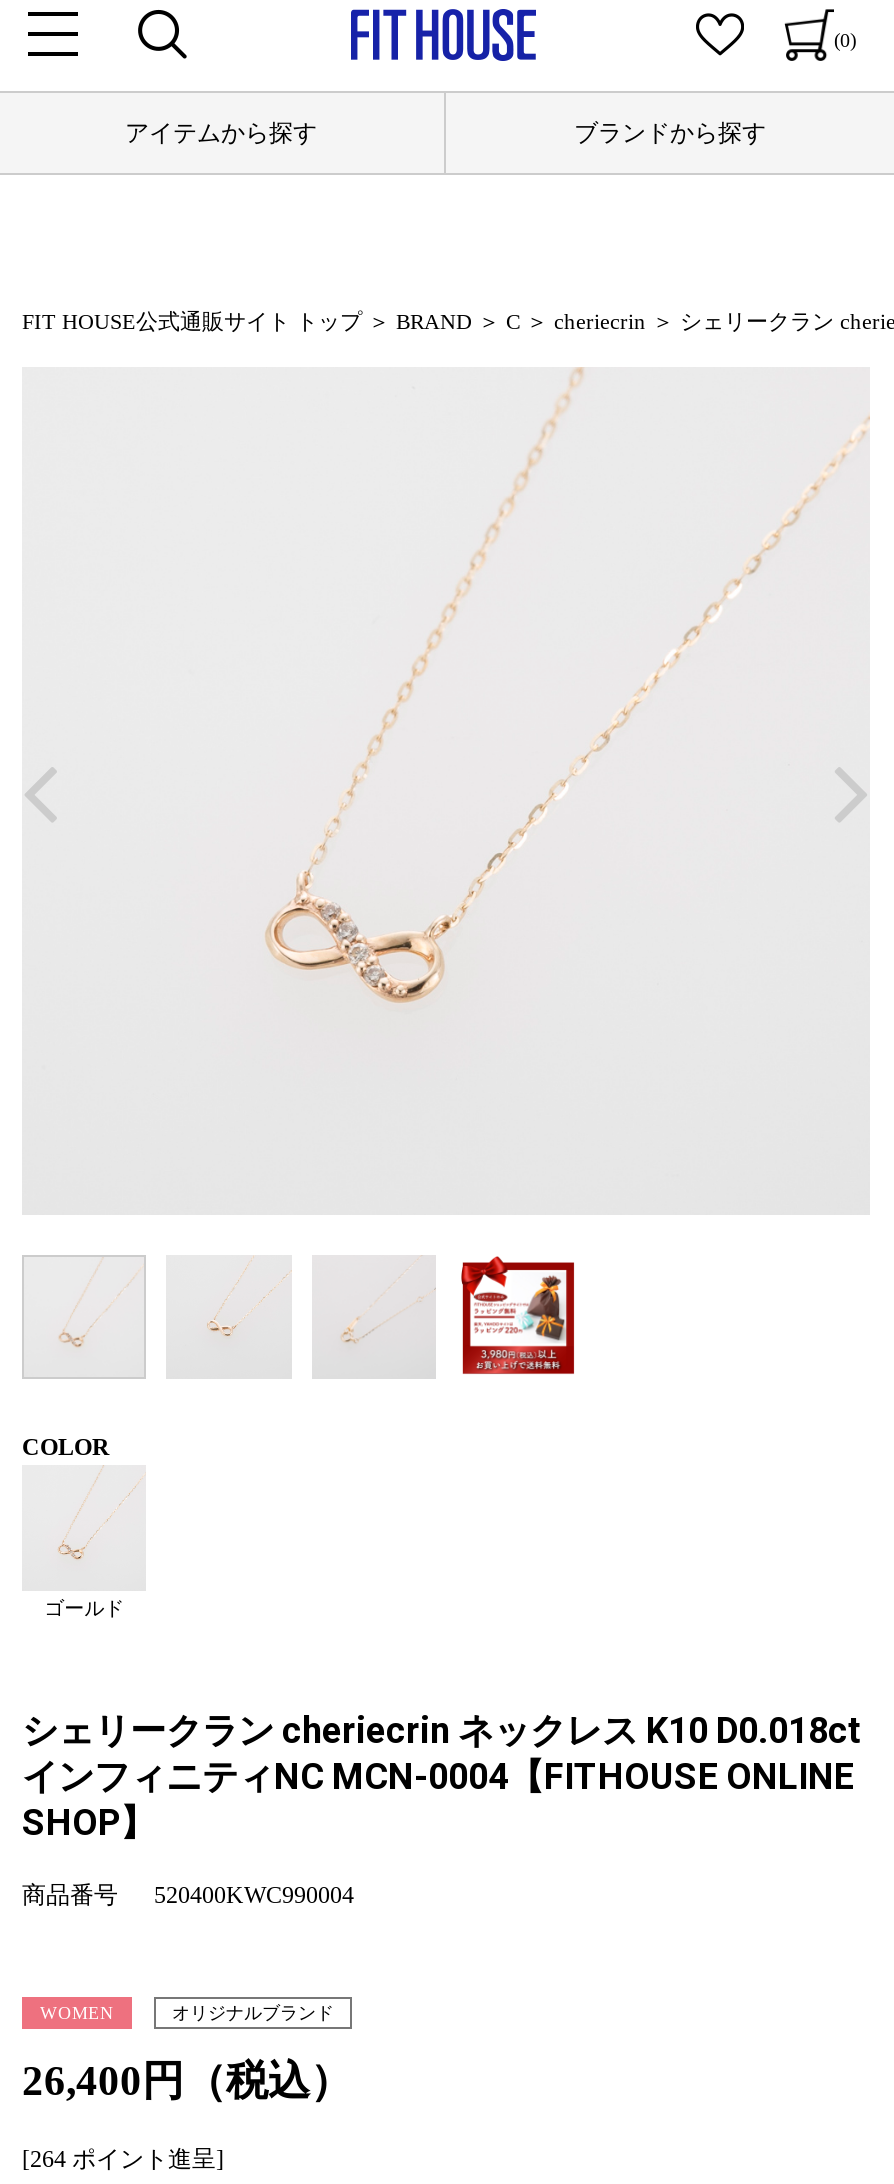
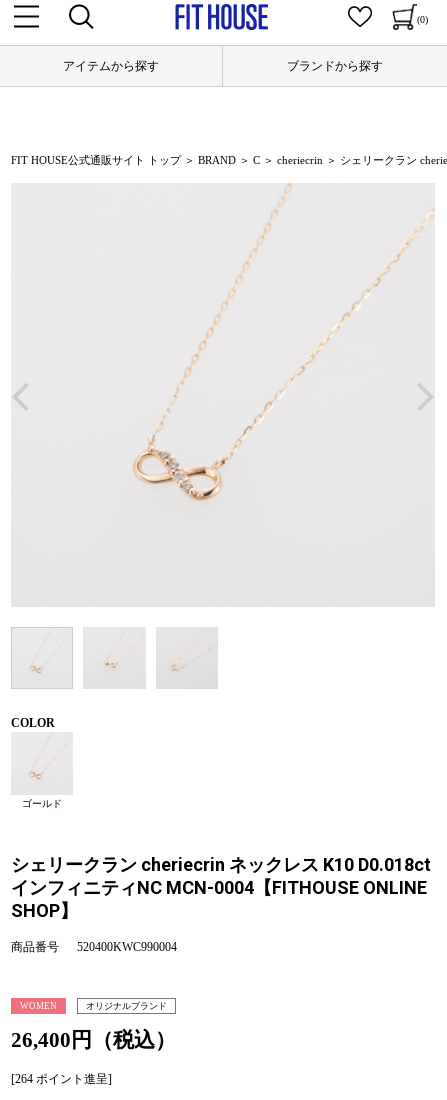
- [image]
